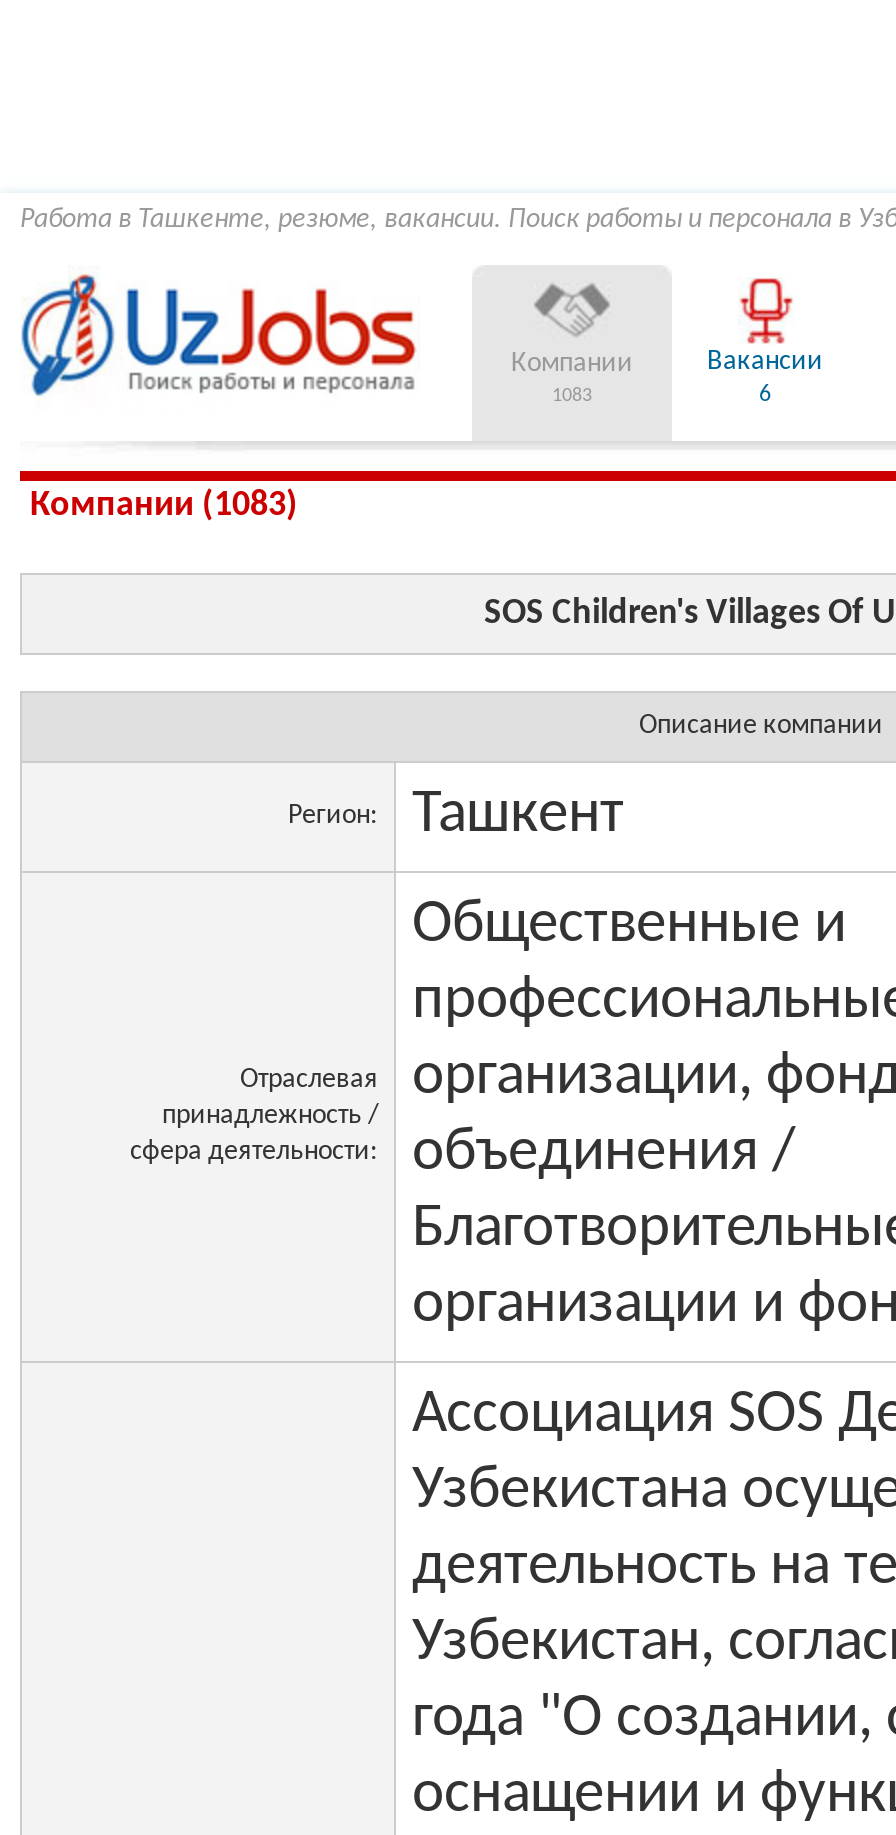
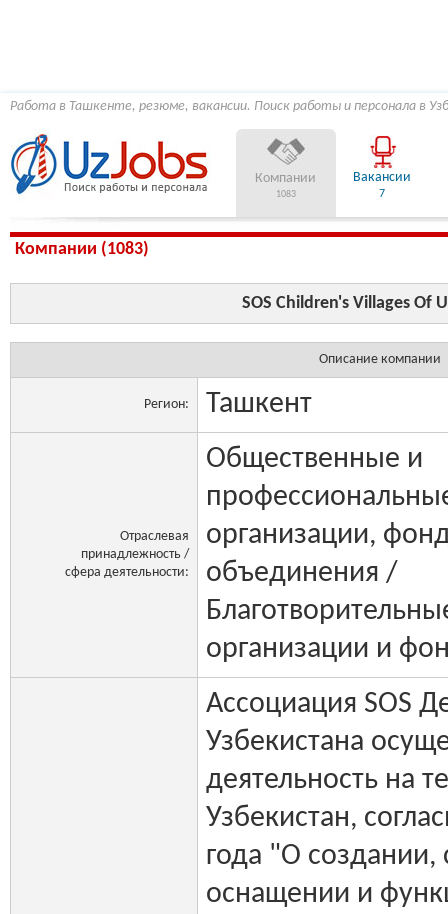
- 6
+ 7
